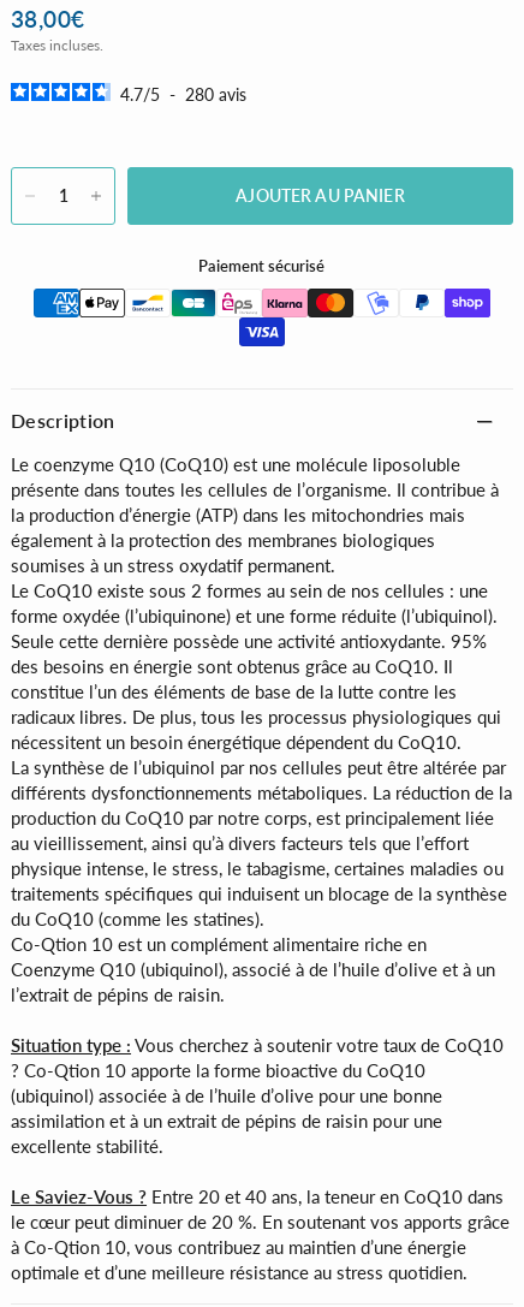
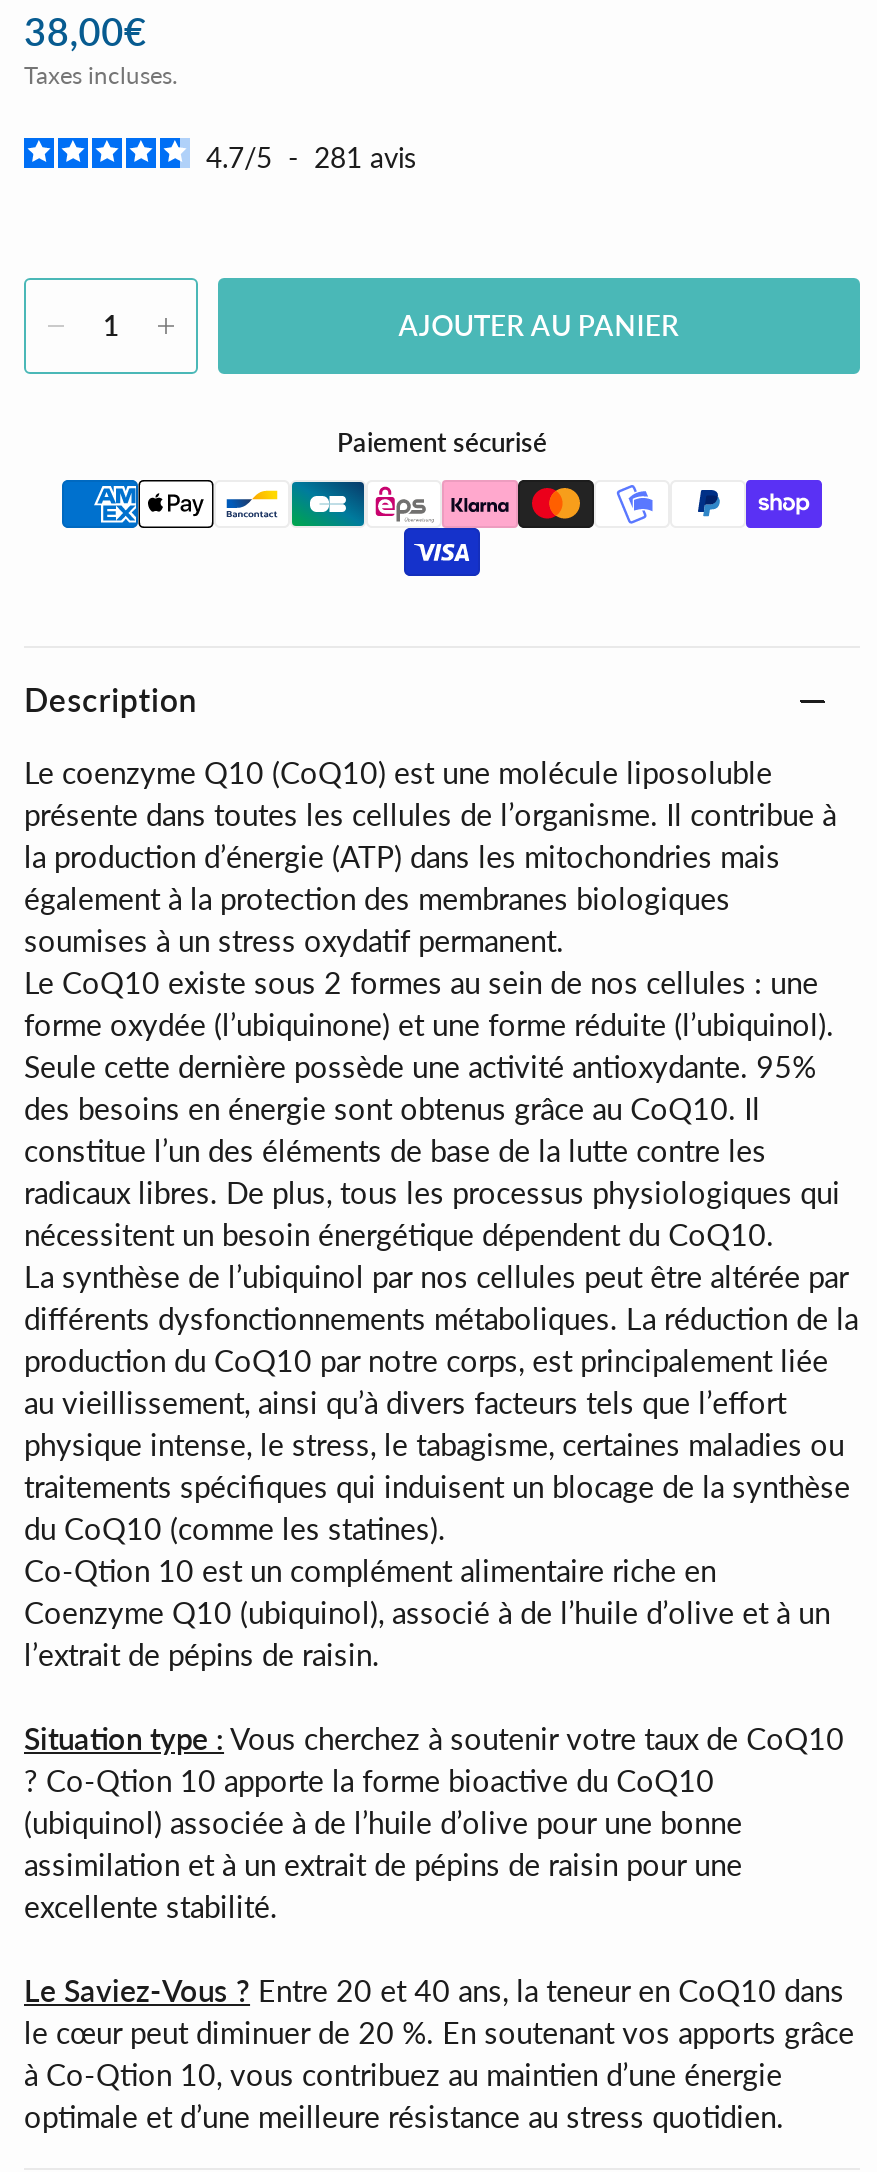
- 4.7/5 - 280 avis
+ 4.7/5 - 281 avis
